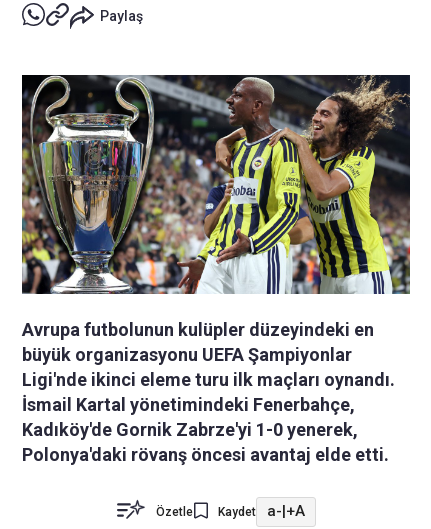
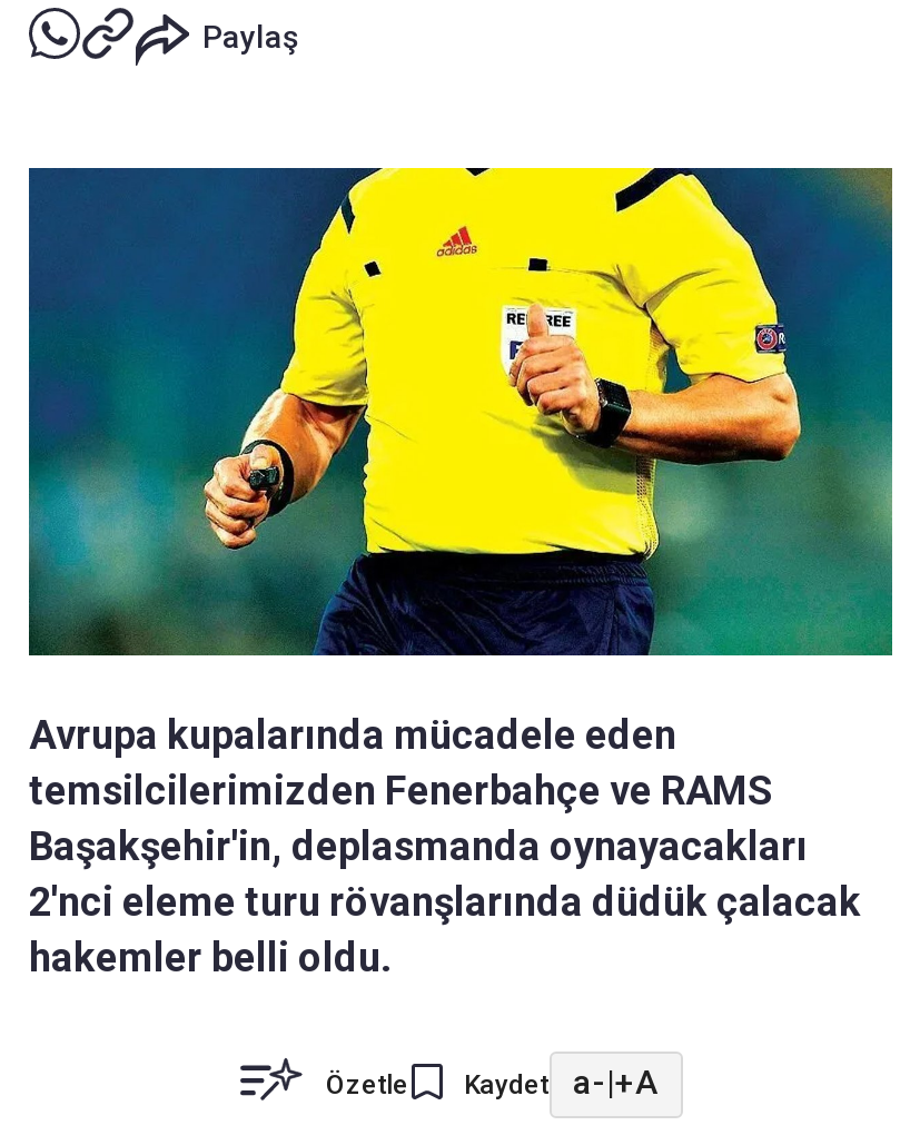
- [image]
- Avrupa futbolunun kulüpler düzeyindeki en
- büyük organizasyonu UEFA Şampiyonlar
- Ligi'nde ikinci eleme turu ilk maçları oynandı.
- İsmail Kartal yönetimindeki Fenerbahçe,
- Kadıköy'de Gornik Zabrze'yi 1-0 yenerek,
- Polonya'daki rövanş öncesi avantaj elde etti.
+ [image]
+ Avrupa kupalarında mücadele eden
+ temsilcilerimizden Fenerbahçe ve RAMS
+ Başakşehir'in, deplasmanda oynayacakları
+ 2'nci eleme turu rövanşlarında düdük çalacak
+ hakemler belli oldu.
